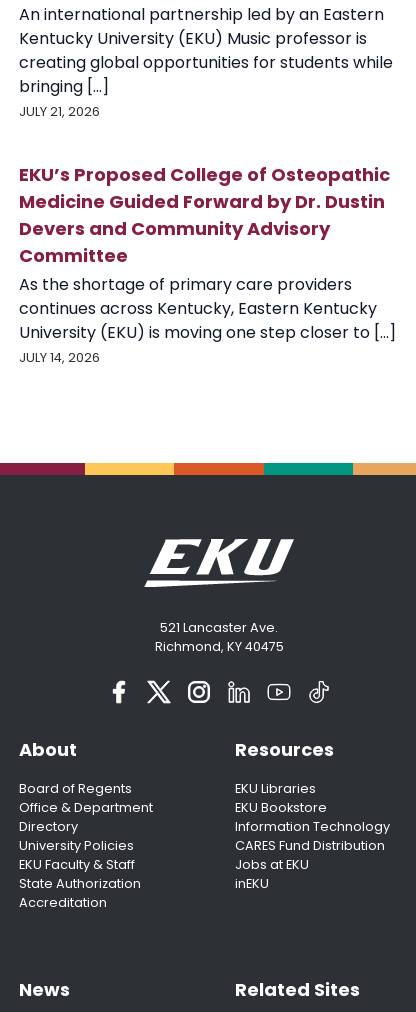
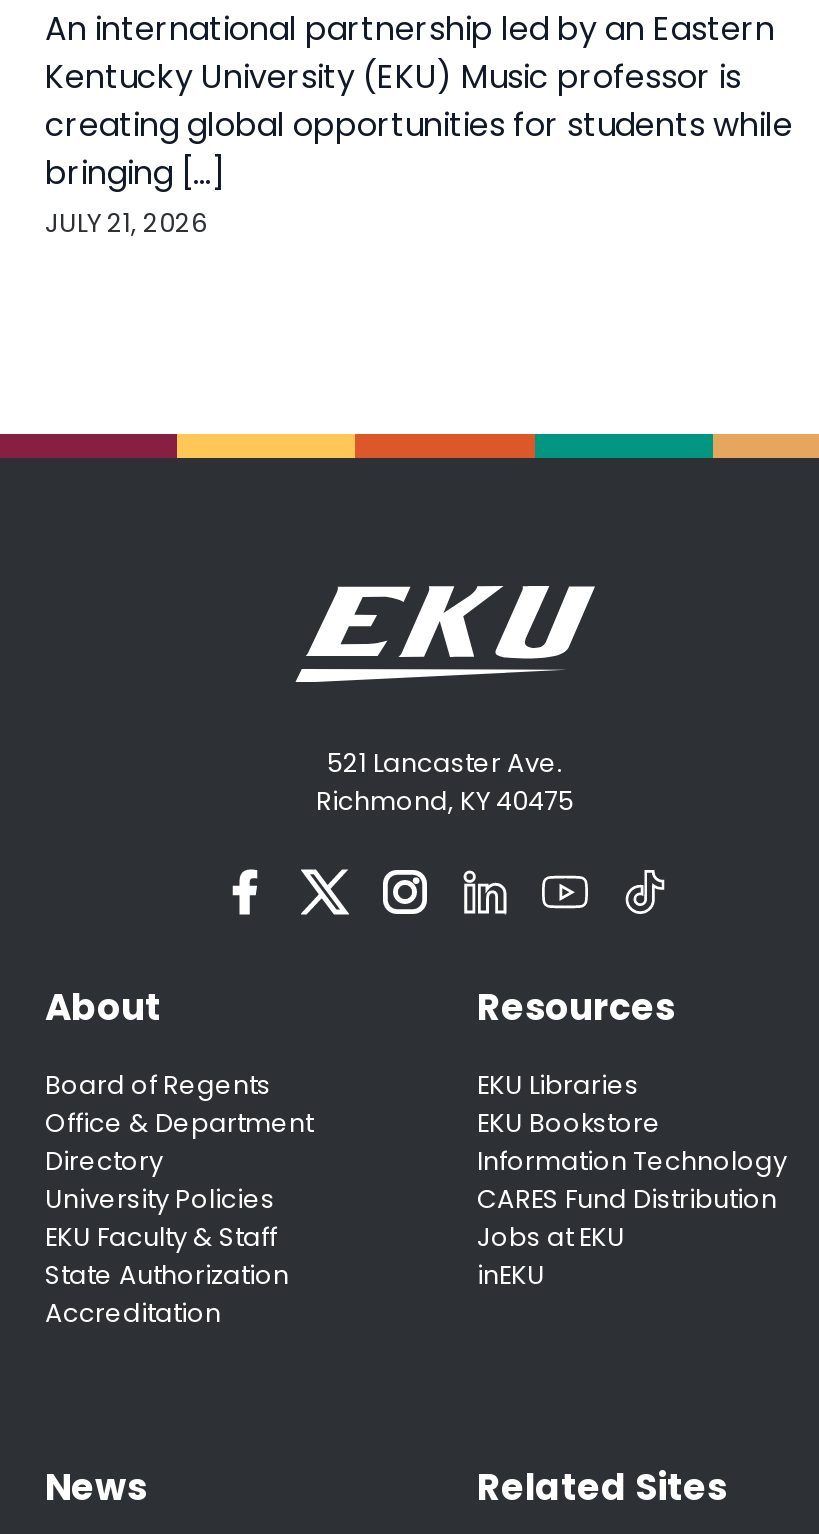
- EKU’s Proposed College of Osteopathic
- Medicine Guided Forward by Dr. Dustin
- Devers and Community Advisory
- Committee
- As the shortage of primary care providers
- continues across Kentucky, Eastern Kentucky
- University (EKU) is moving one step closer to [...]
- JULY 14, 2026
